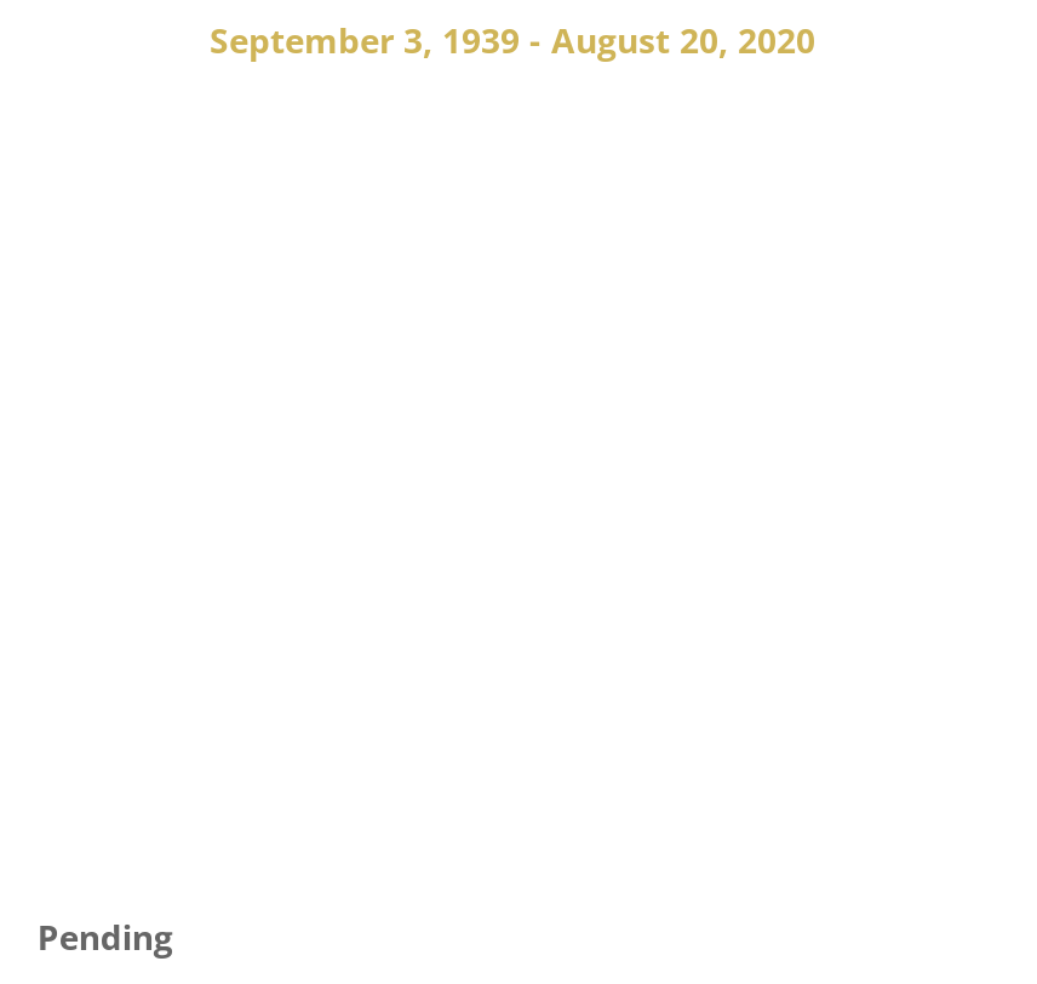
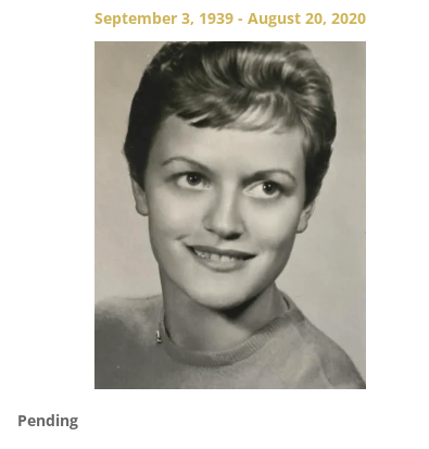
+ [image]
